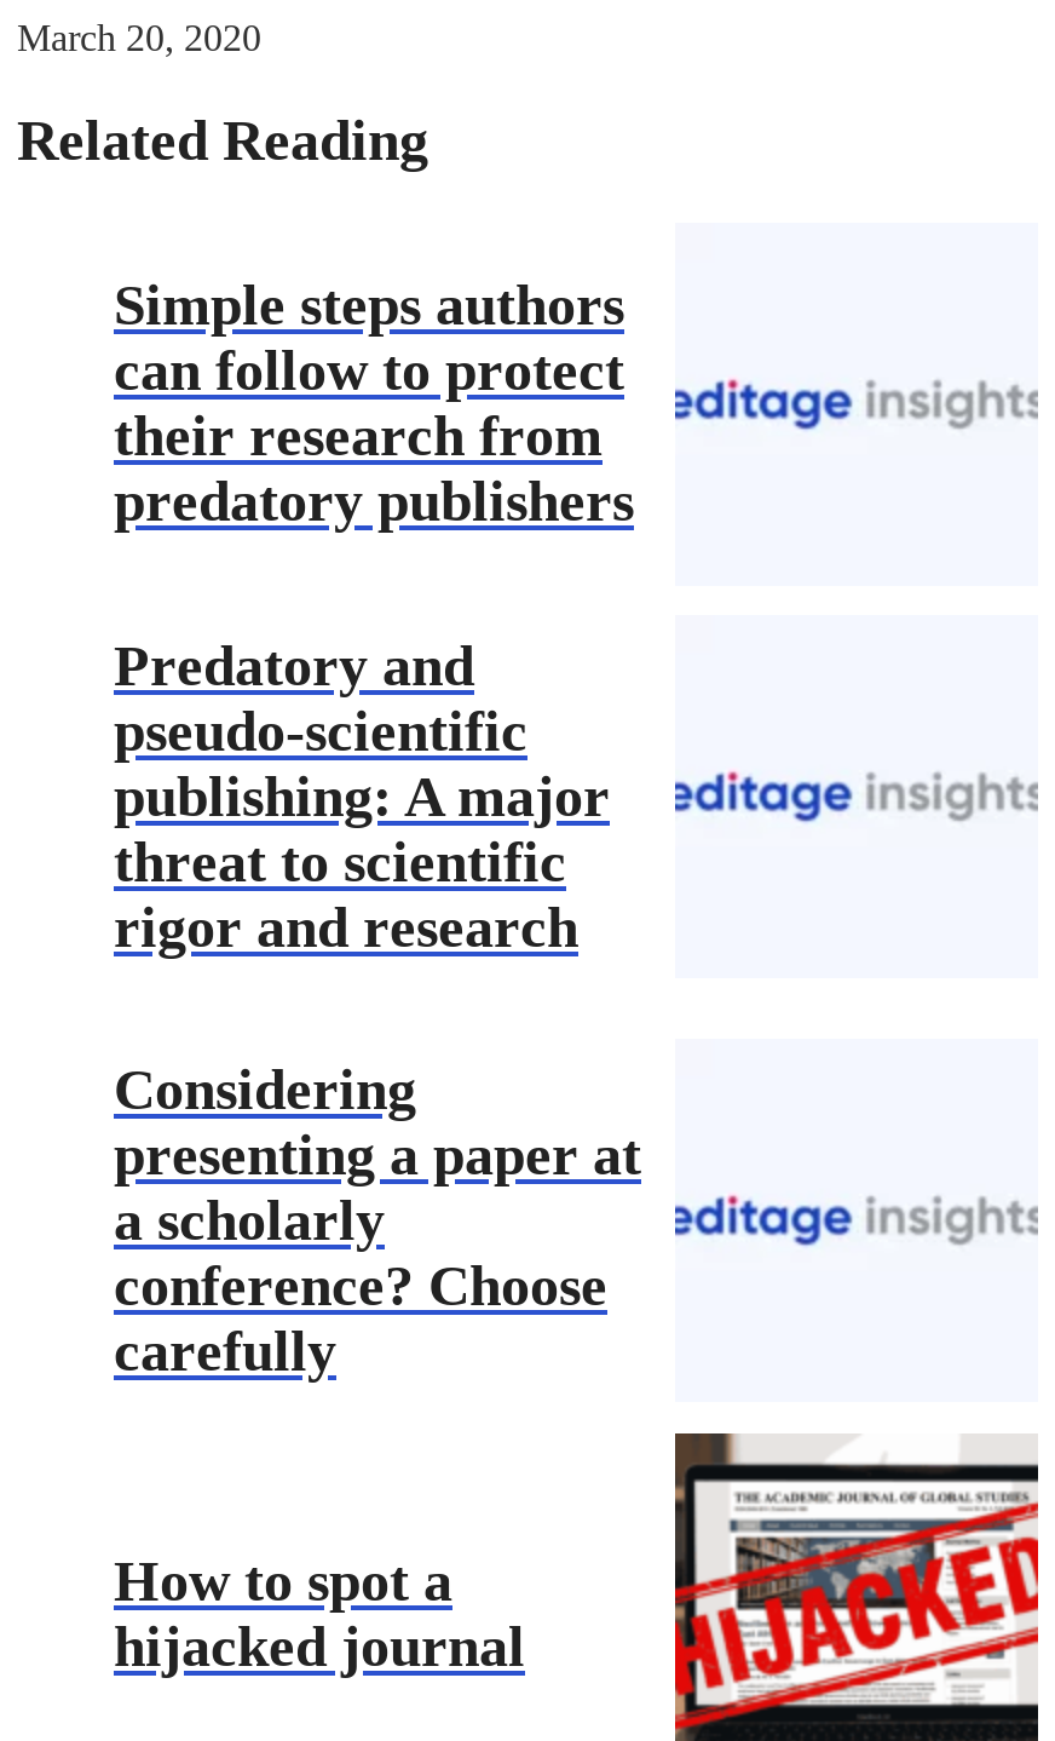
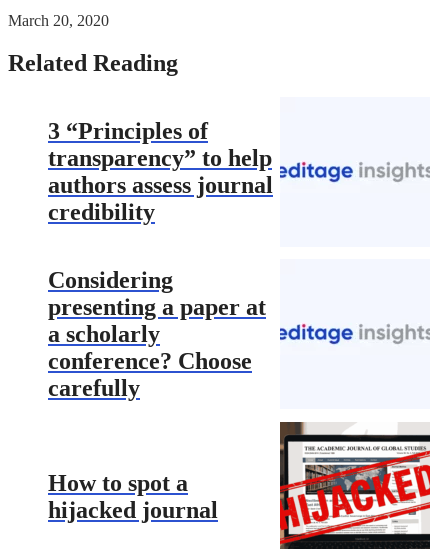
- Simple steps authors
- can follow to protect
- their research from
- predatory publishers
- Predatory and
- pseudo-scientific
- publishing: A major
- threat to scientific
- rigor and research
+ 3 “Principles of
+ transparency” to help
+ authors assess journal
+ credibility
